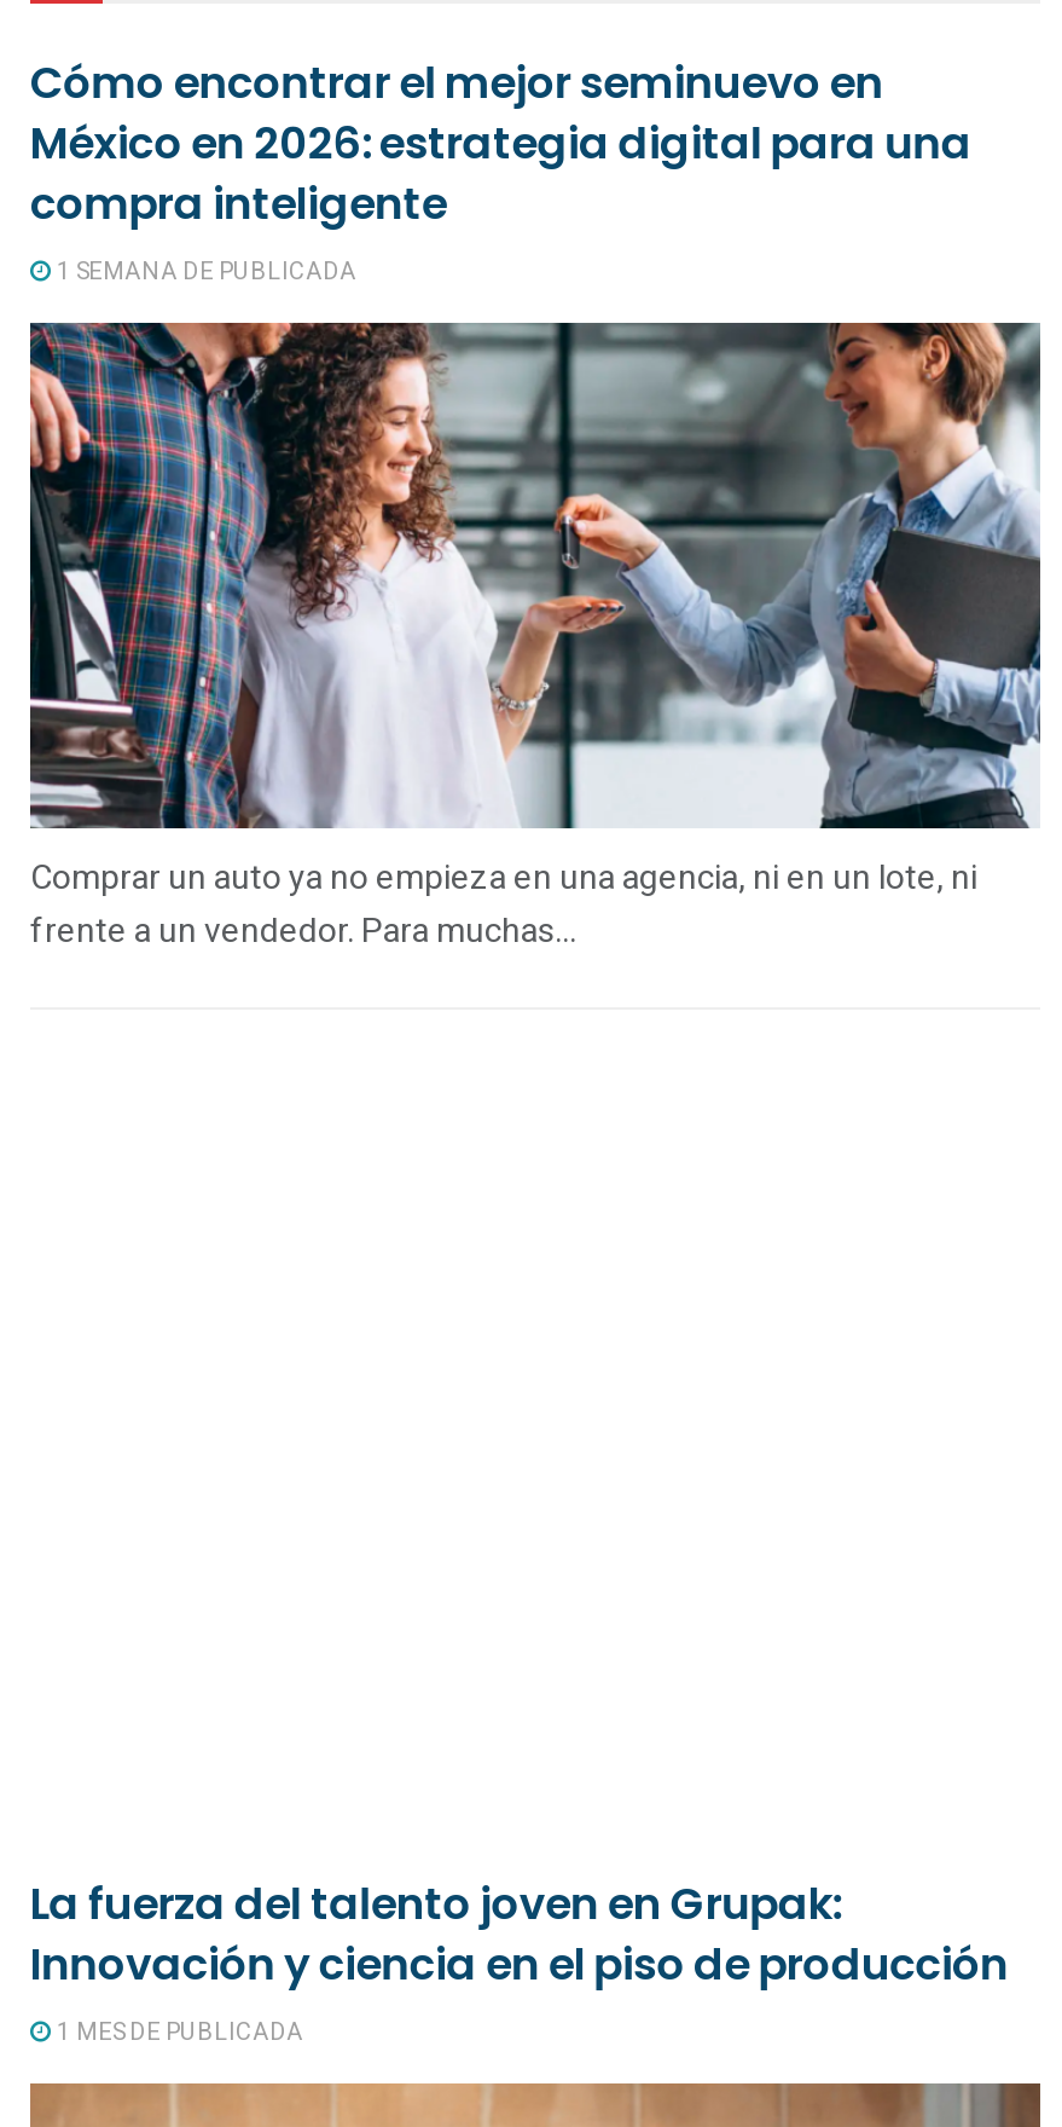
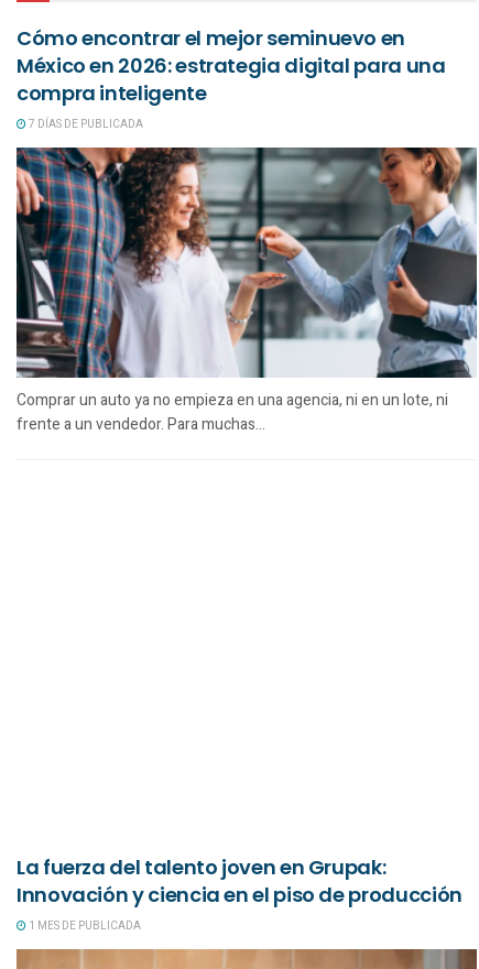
- 1 SEMANA DE PUBLICADA
+ 7 DÍAS DE PUBLICADA
